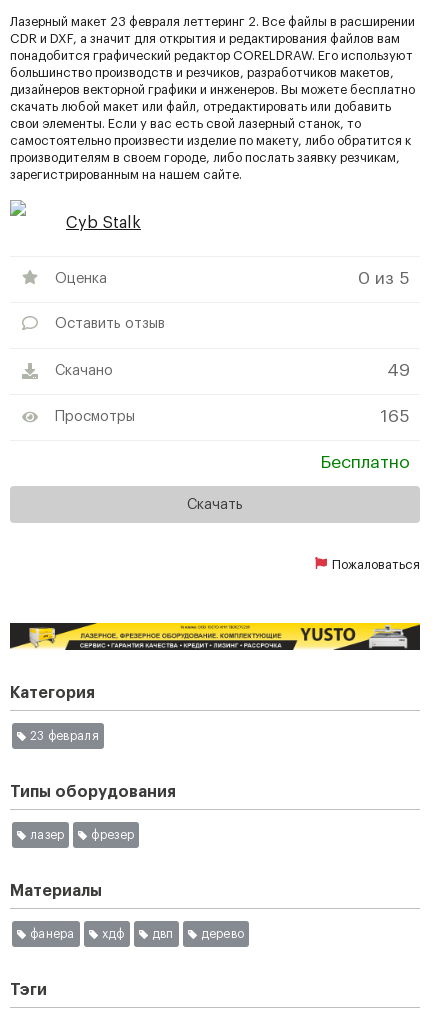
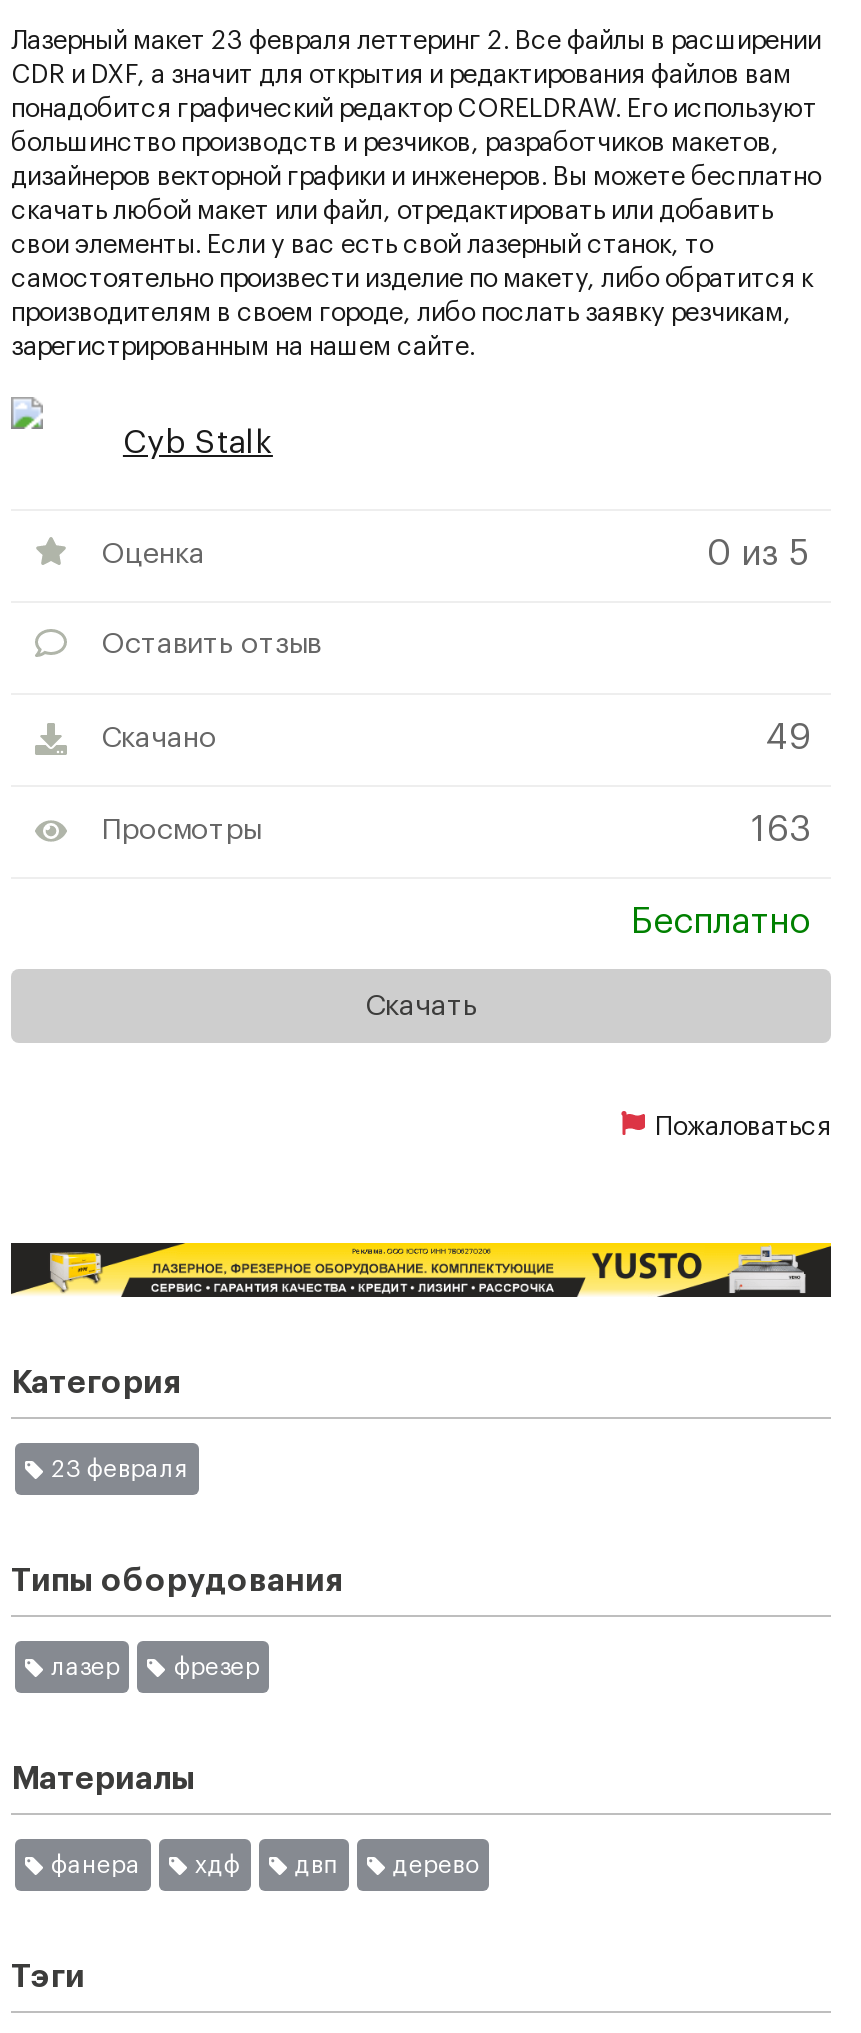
- 165
+ 163
